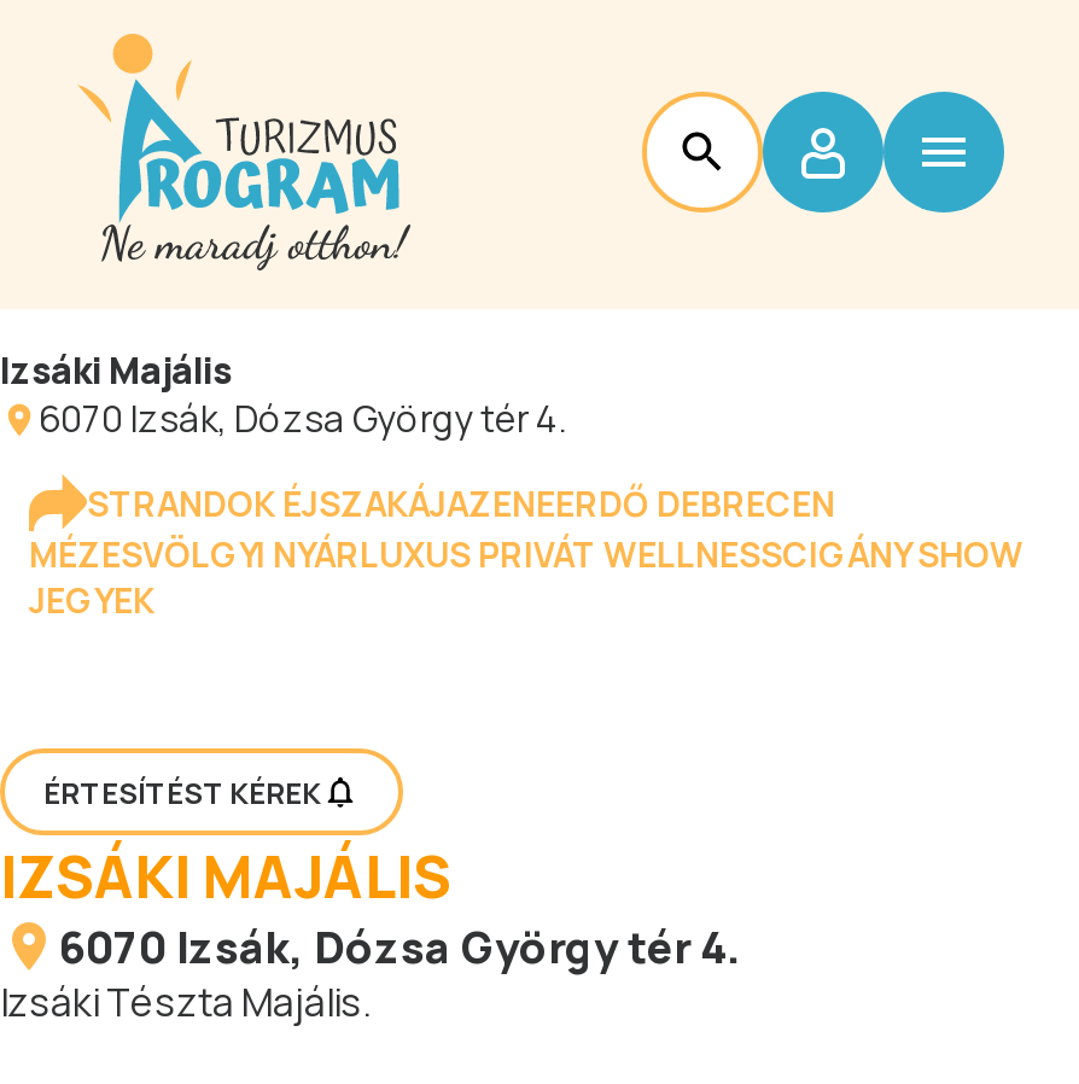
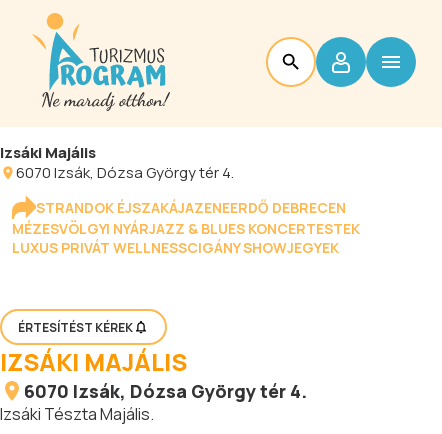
- MÉZESVÖLGYI NYÁRLUXUS PRIVÁT WELLNESSCIGÁNY SHOW
- JEGYEK
+ MÉZESVÖLGYI NYÁRJAZZ & BLUES KONCERTESTEK
+ LUXUS PRIVÁT WELLNESSCIGÁNY SHOWJEGYEK
